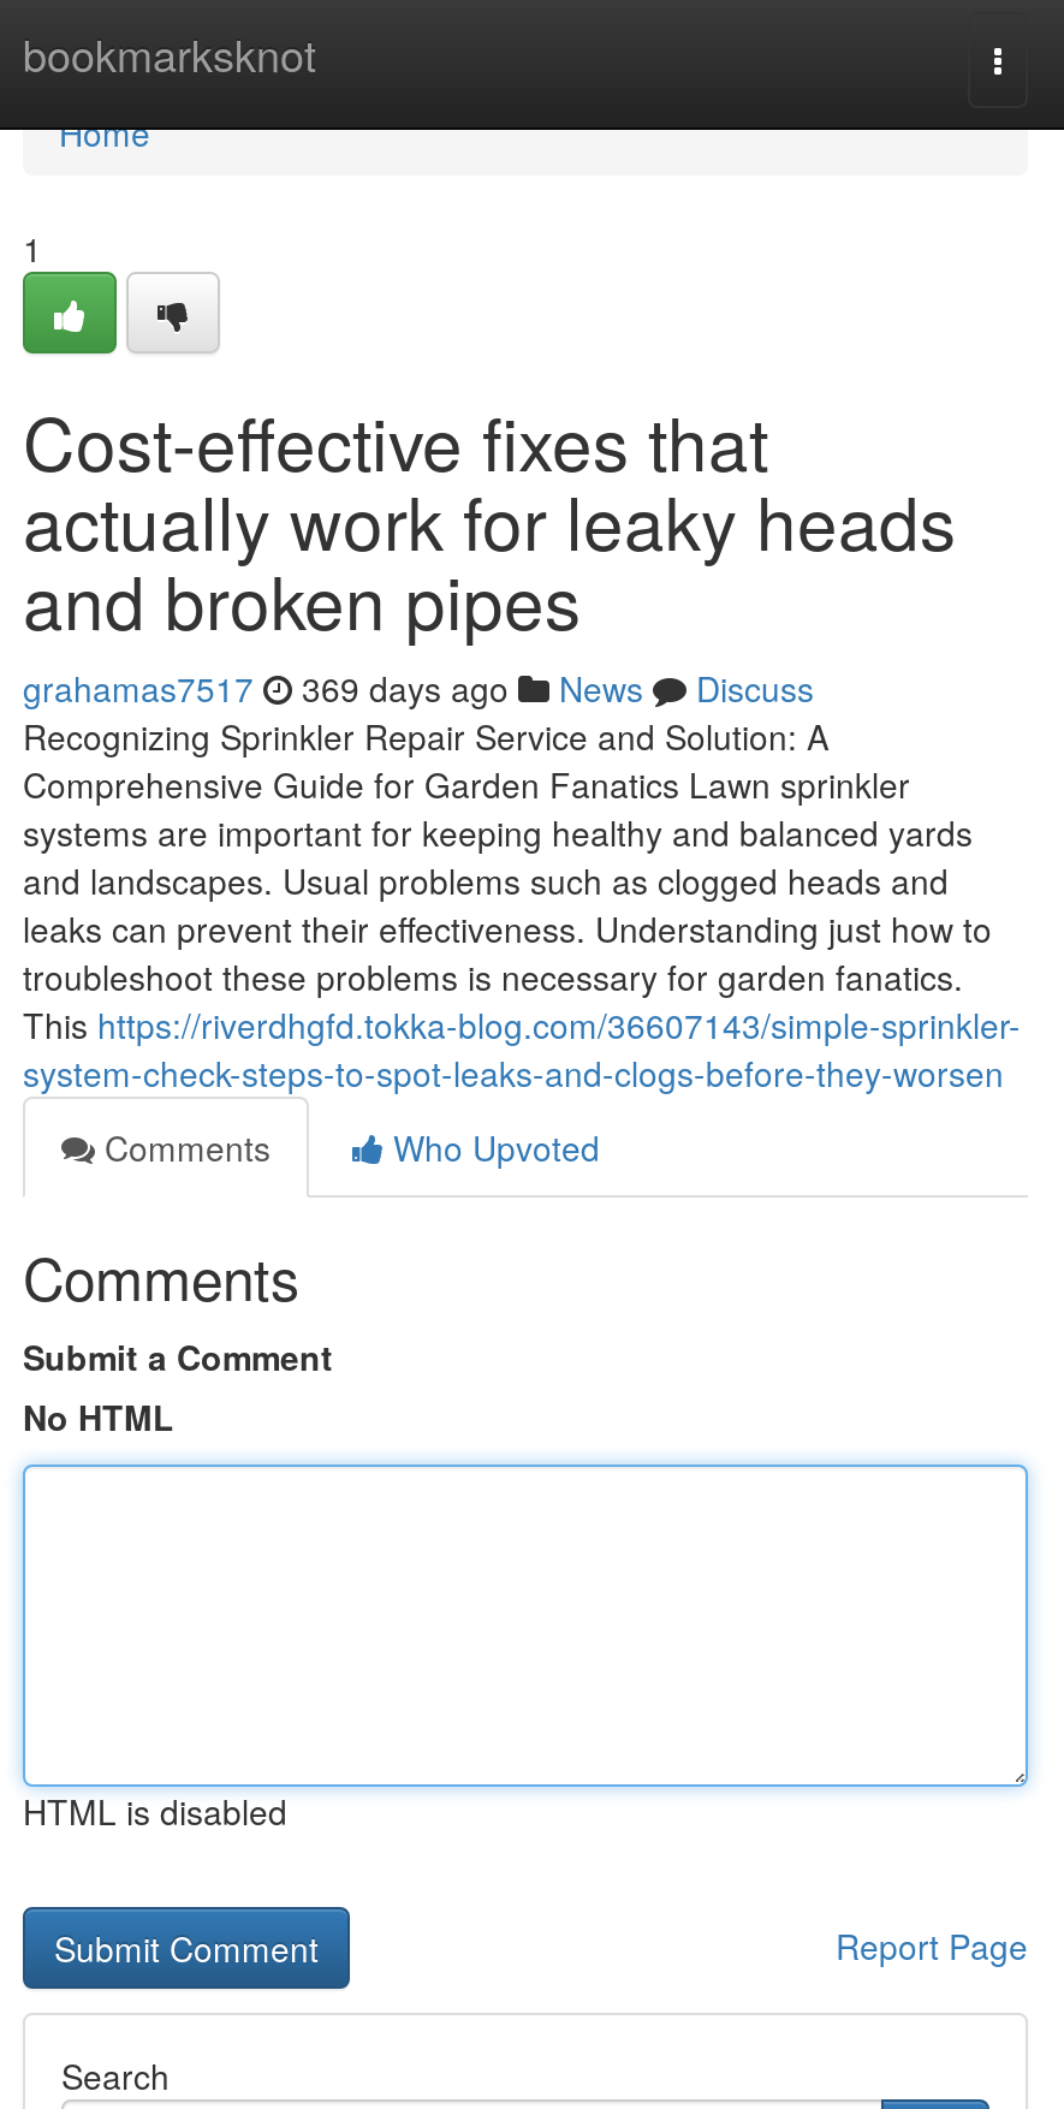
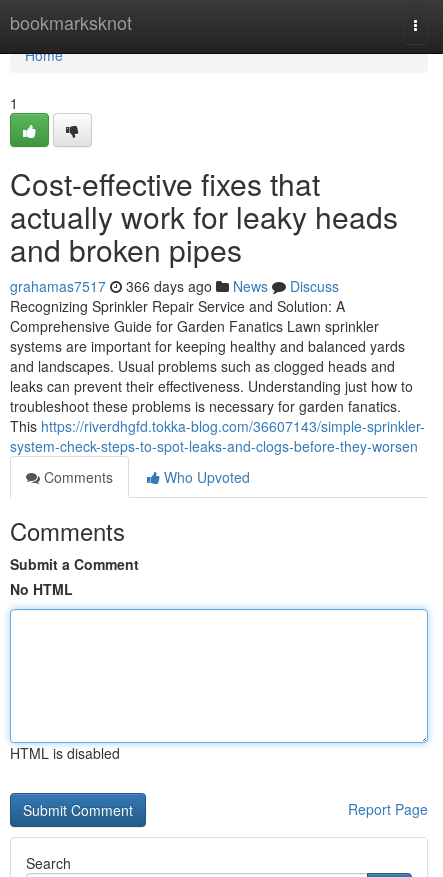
- grahamas7517 369 days ago News Discuss
+ grahamas7517 366 days ago News Discuss
